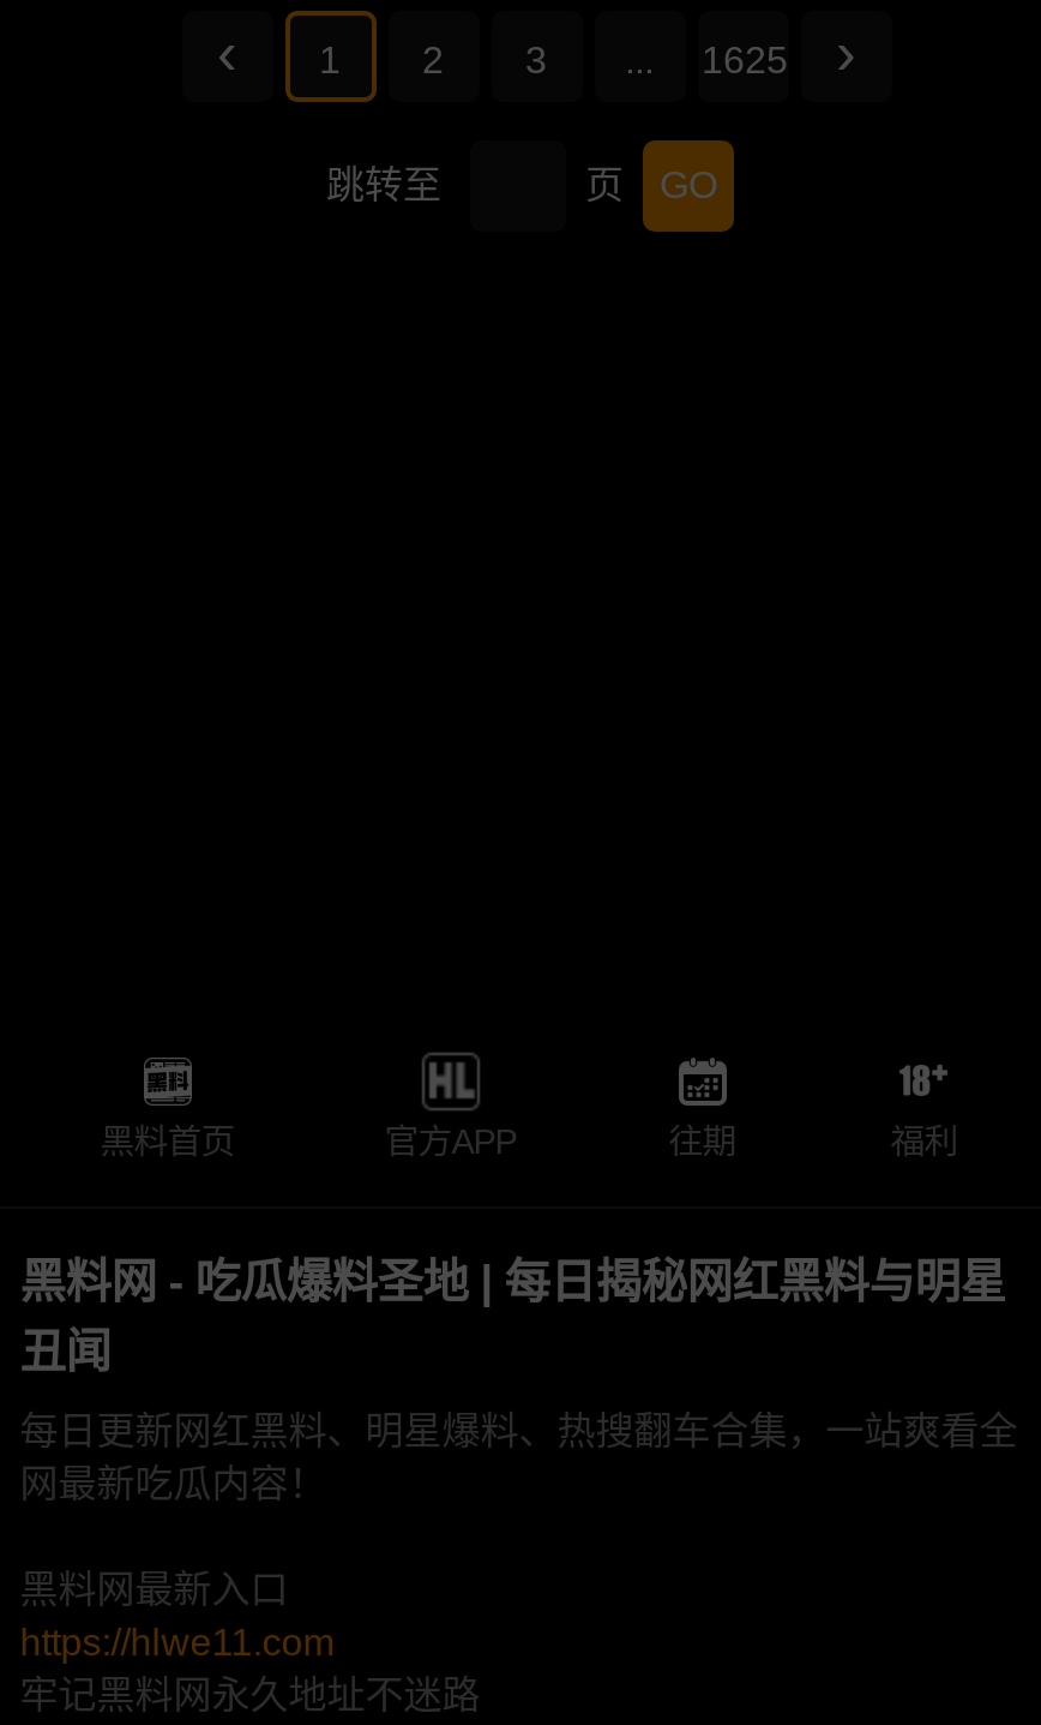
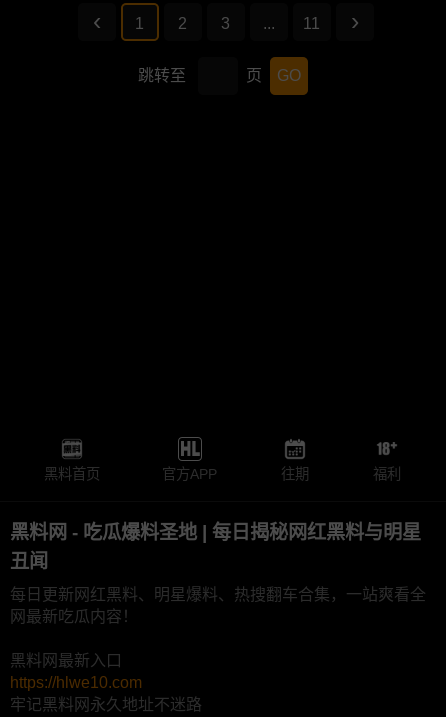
- 1625
+ 11

- https://hlwe11.com
+ https://hlwe10.com
